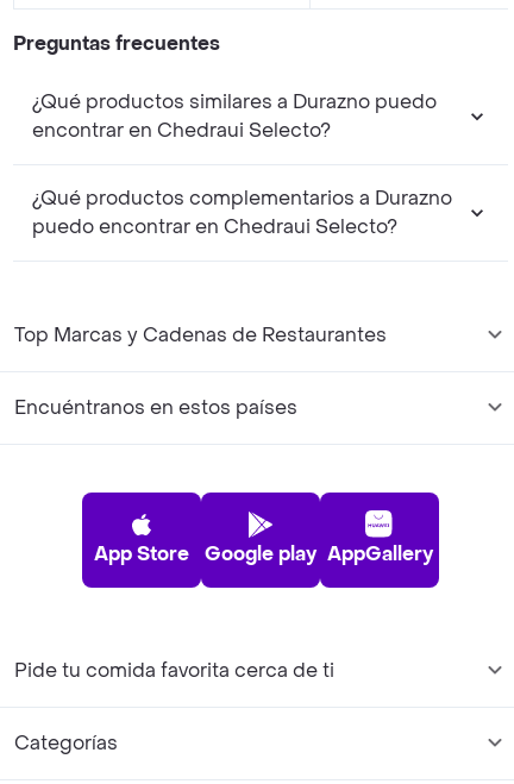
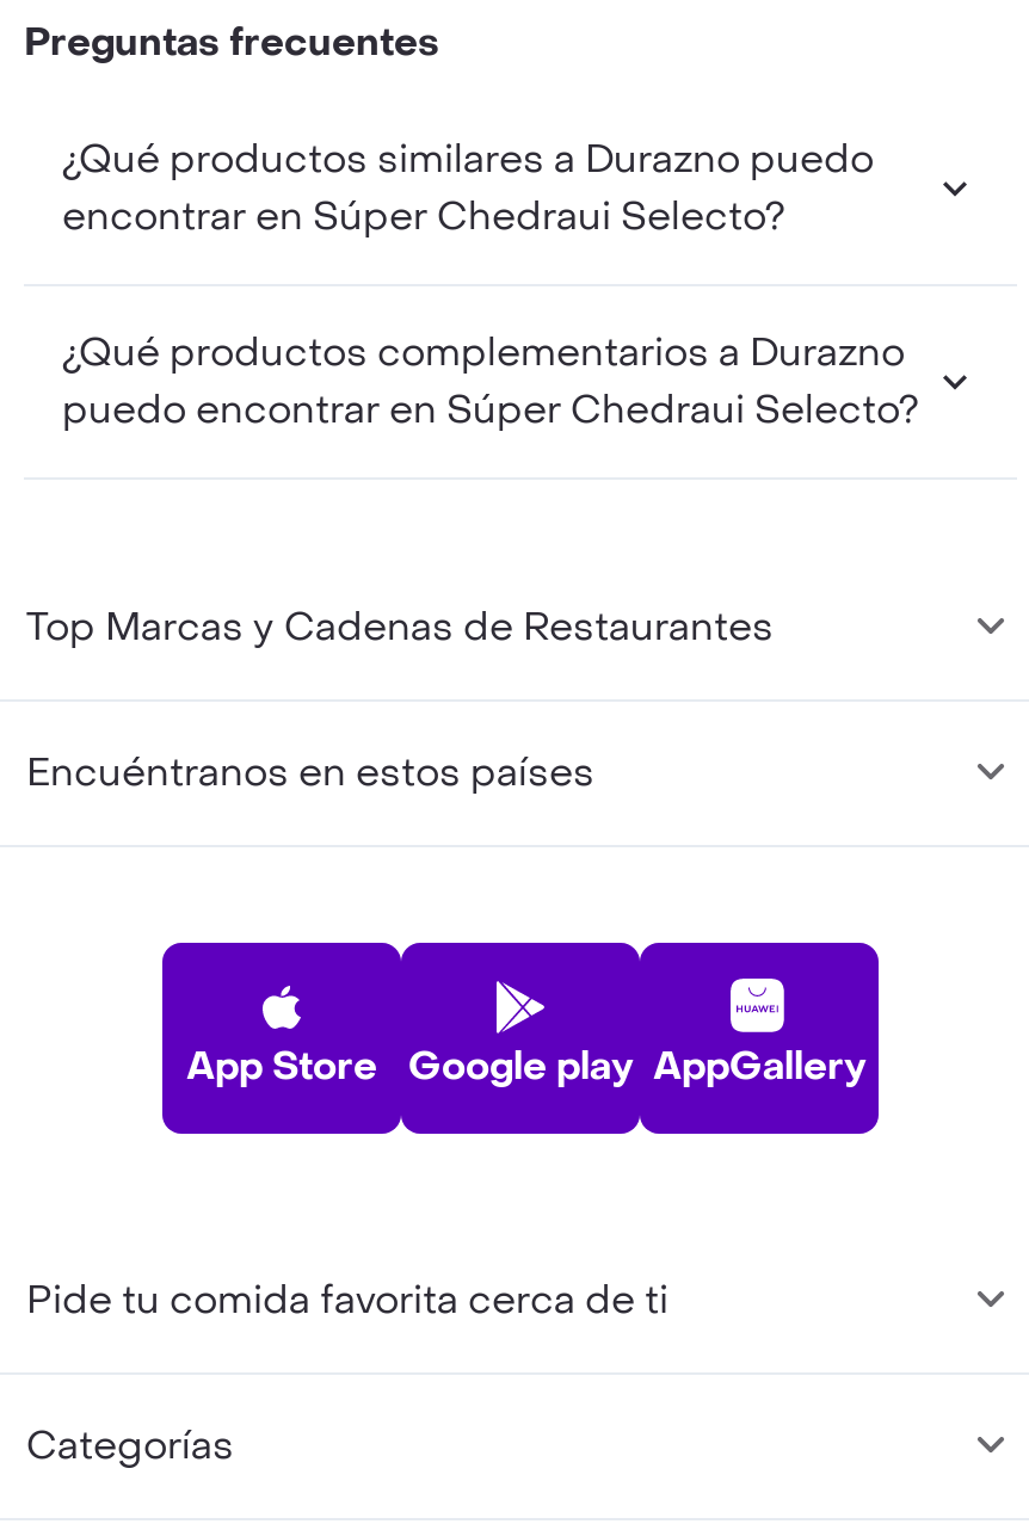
- encontrar en Chedraui Selecto?
+ encontrar en Súper Chedraui Selecto?

- puedo encontrar en Chedraui Selecto?
+ puedo encontrar en Súper Chedraui Selecto?
